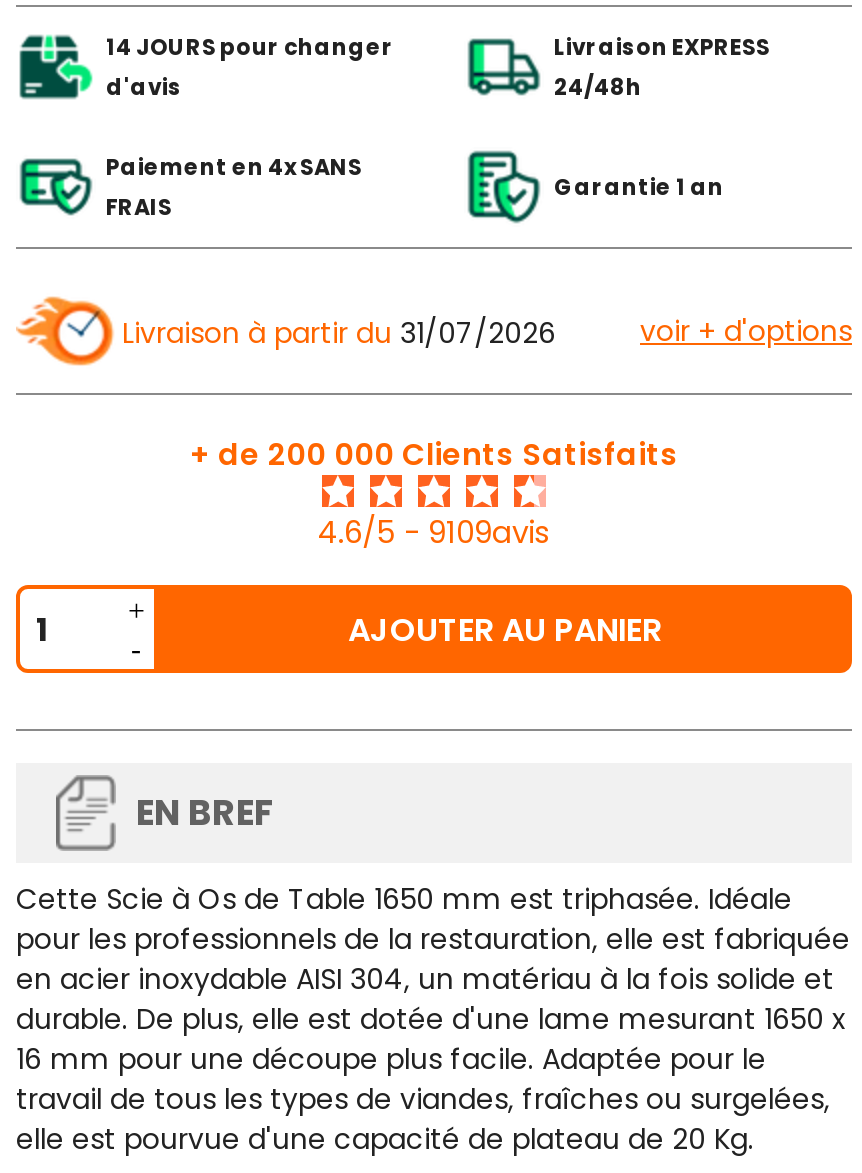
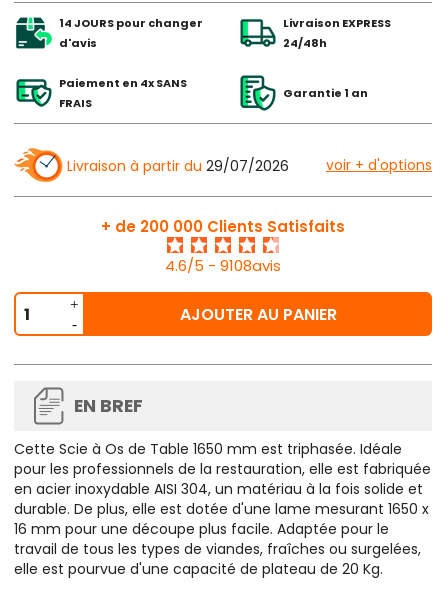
- Livraison à partir du 31/07/2026
+ Livraison à partir du 29/07/2026

- 4.6/5 - 9109avis
+ 4.6/5 - 9108avis
